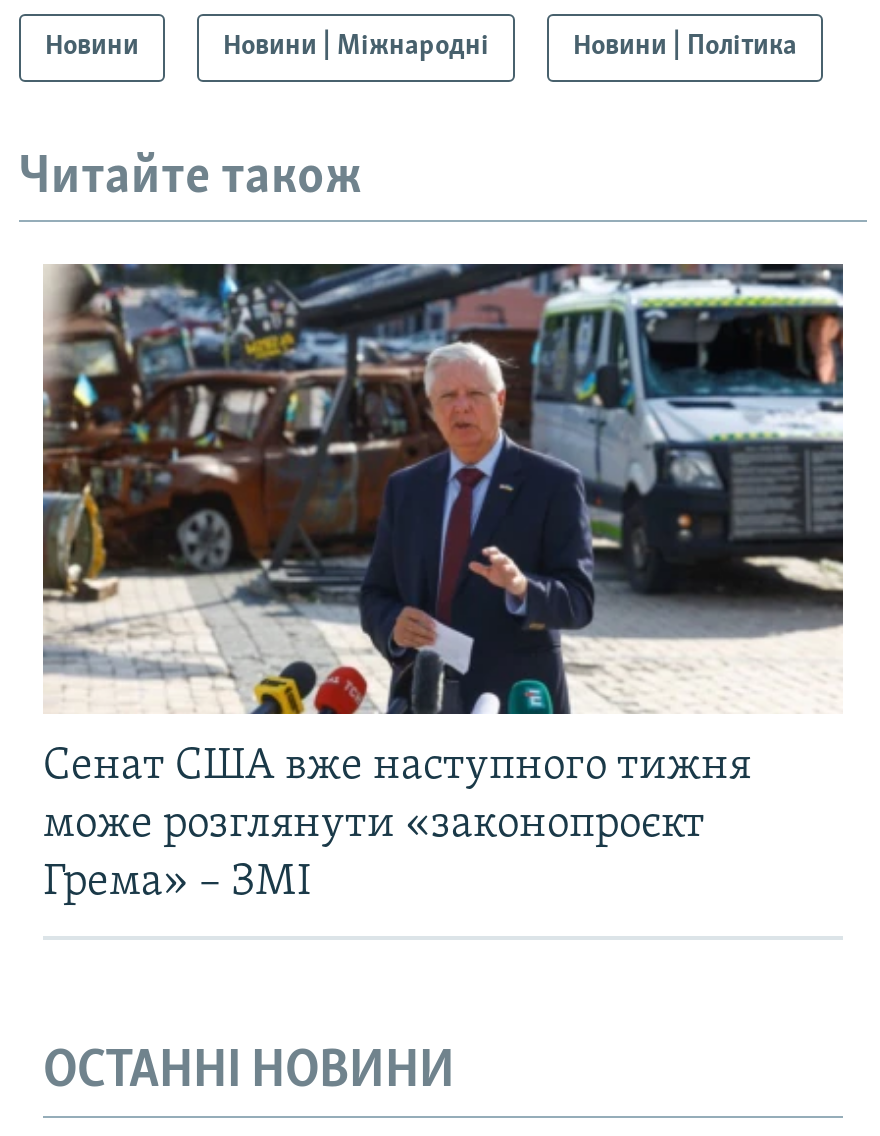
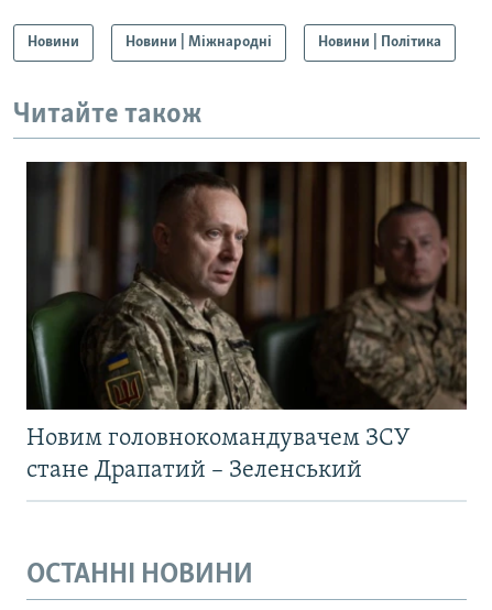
- [image]
- Сенат CША вже наступного тижня
- може розглянути «законопроєкт
- Грема» – ЗМІ
+ [image]
+ Новим головнокомандувачем ЗСУ
+ стане Драпатий – Зеленський
